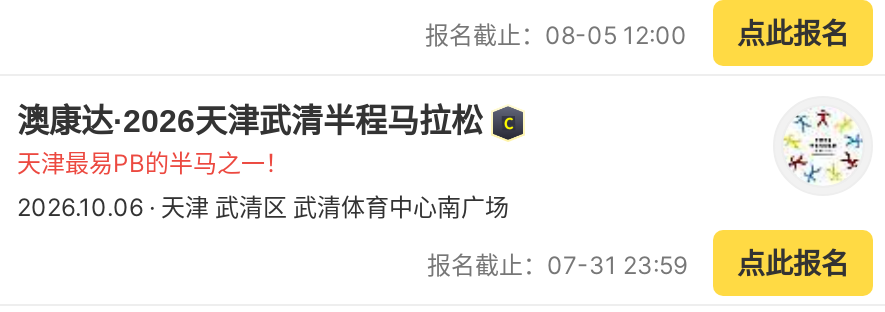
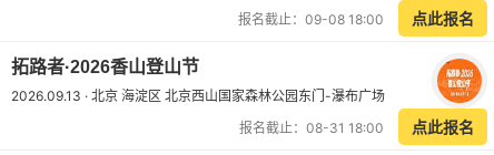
- 报名截止：08-05 12:00 点此报名
+ 报名截止：09-08 18:00 点此报名

- 澳康达·2026天津武清半程马拉松
- 天津最易PB的半马之一！
+ 拓路者·2026香山登山节

- [image]
- 报名截止：07-31 23:59 点此报名
+ [image]
+ 报名截止：08-31 18:00 点此报名

- 2026.10.06 · 天津 武清区 武清体育中心南广场
+ 2026.09.13 · 北京 海淀区 北京西山国家森林公园东门-瀑布广场
